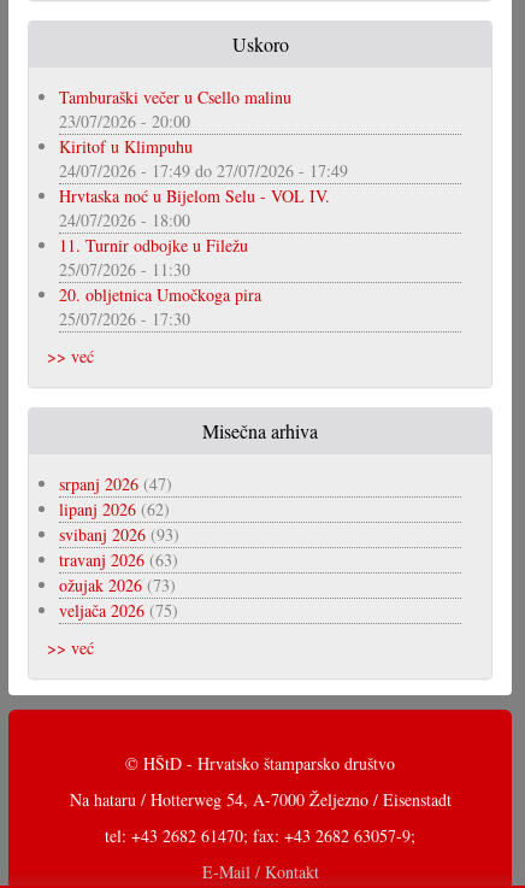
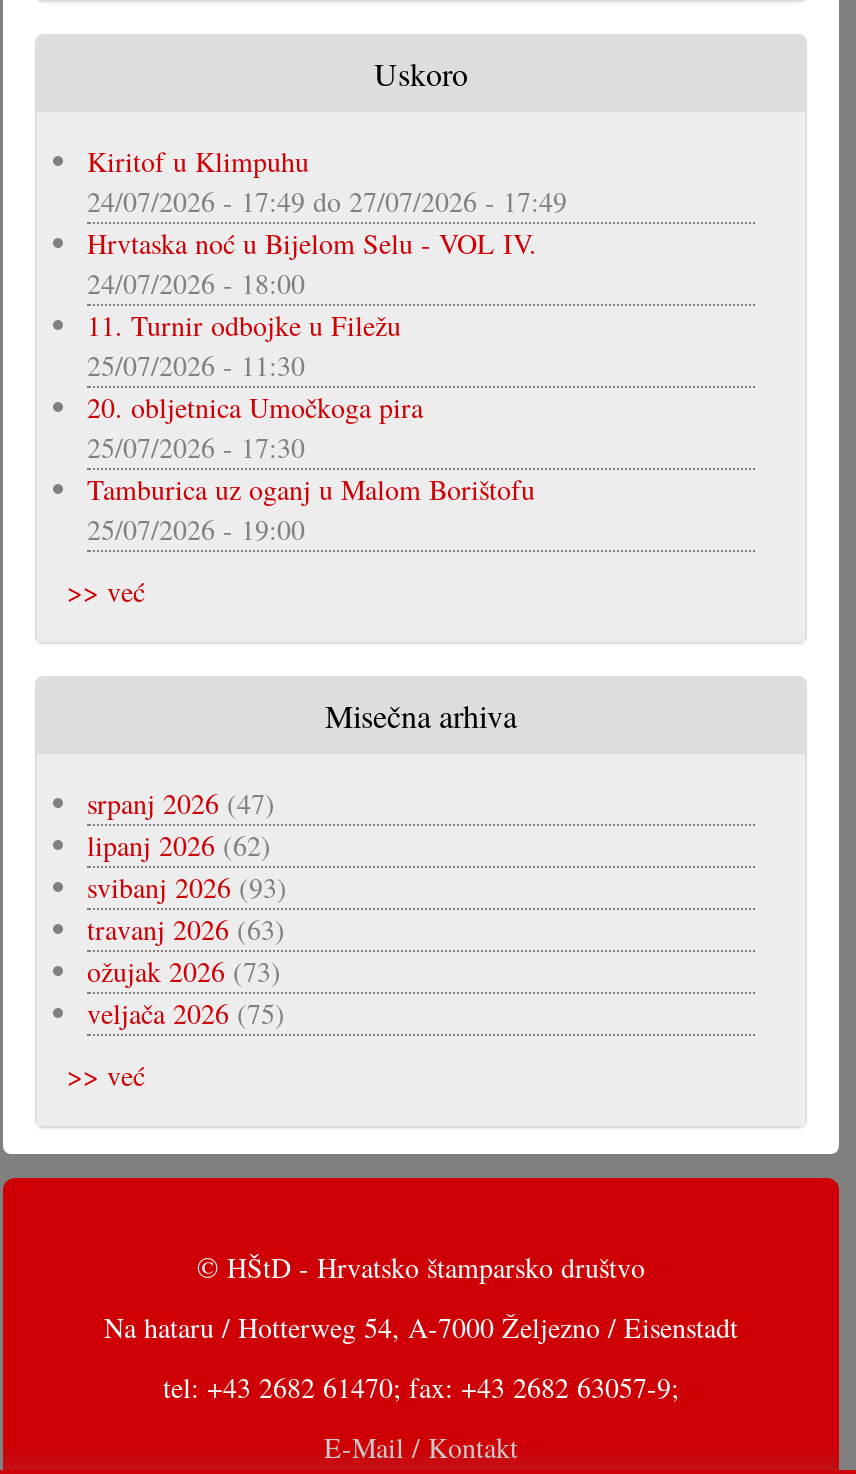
- Tamburaški večer u Csello malinu
- 23/07/2026 - 20:00

moved up: Kiritof u Klimpuhu | 24/07/2026 - 17:49 do 27/07/2026 - 17:49 | Hrvtaska noć u Bijelom Selu - VOL IV. | 24/07/2026 - 18:00 | 11. Turnir odbojke u Filežu | 25/07/2026 - 11:30 | 20. obljetnica Umočkoga pira | 25/07/2026 - 17:30

+ Tamburica uz oganj u Malom Borištofu
+ 25/07/2026 - 19:00
